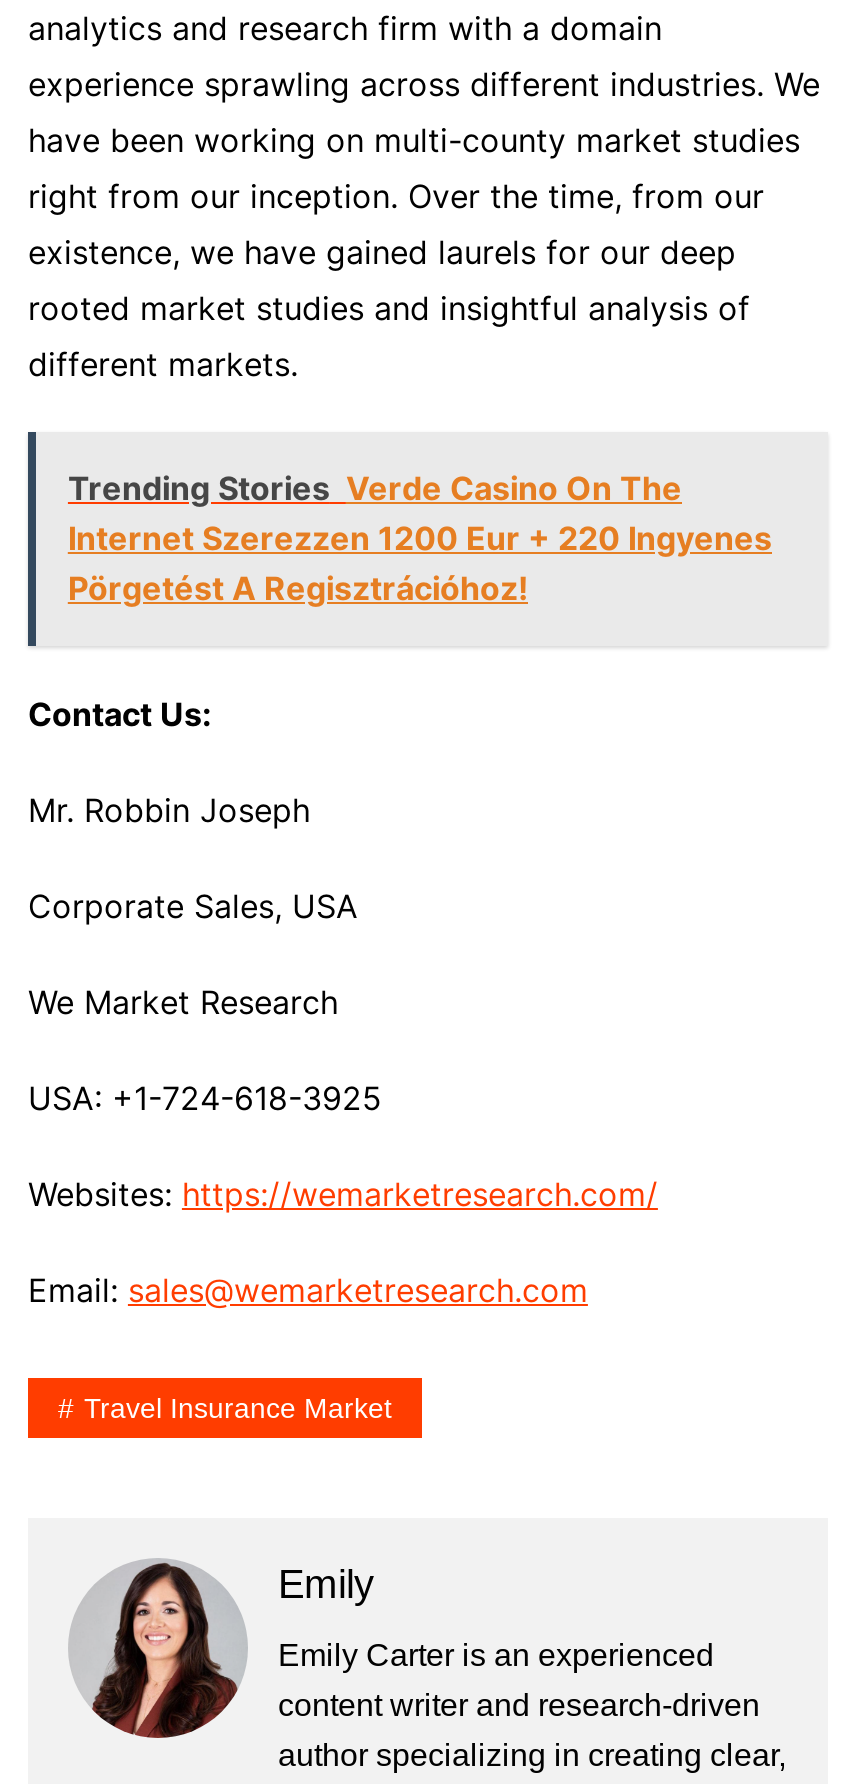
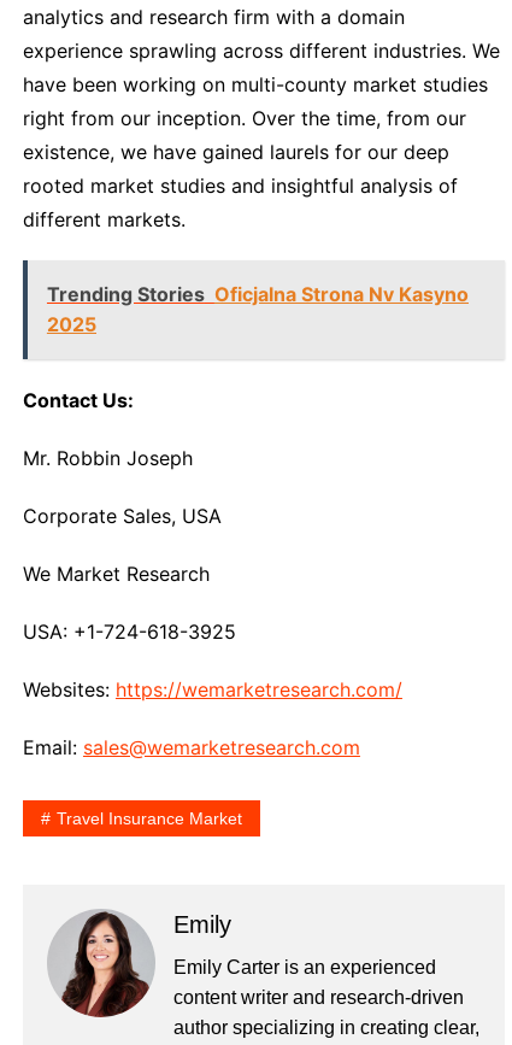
- Trending Stories Verde Casino On The
- Internet Szerezzen 1200 Eur + 220 Ingyenes
- Pörgetést A Regisztrációhoz!
+ Trending Stories Oficjalna Strona Nv Kasyno
+ 2025
